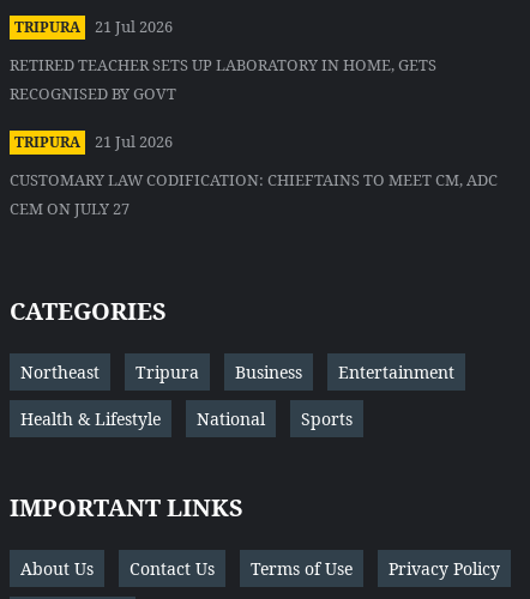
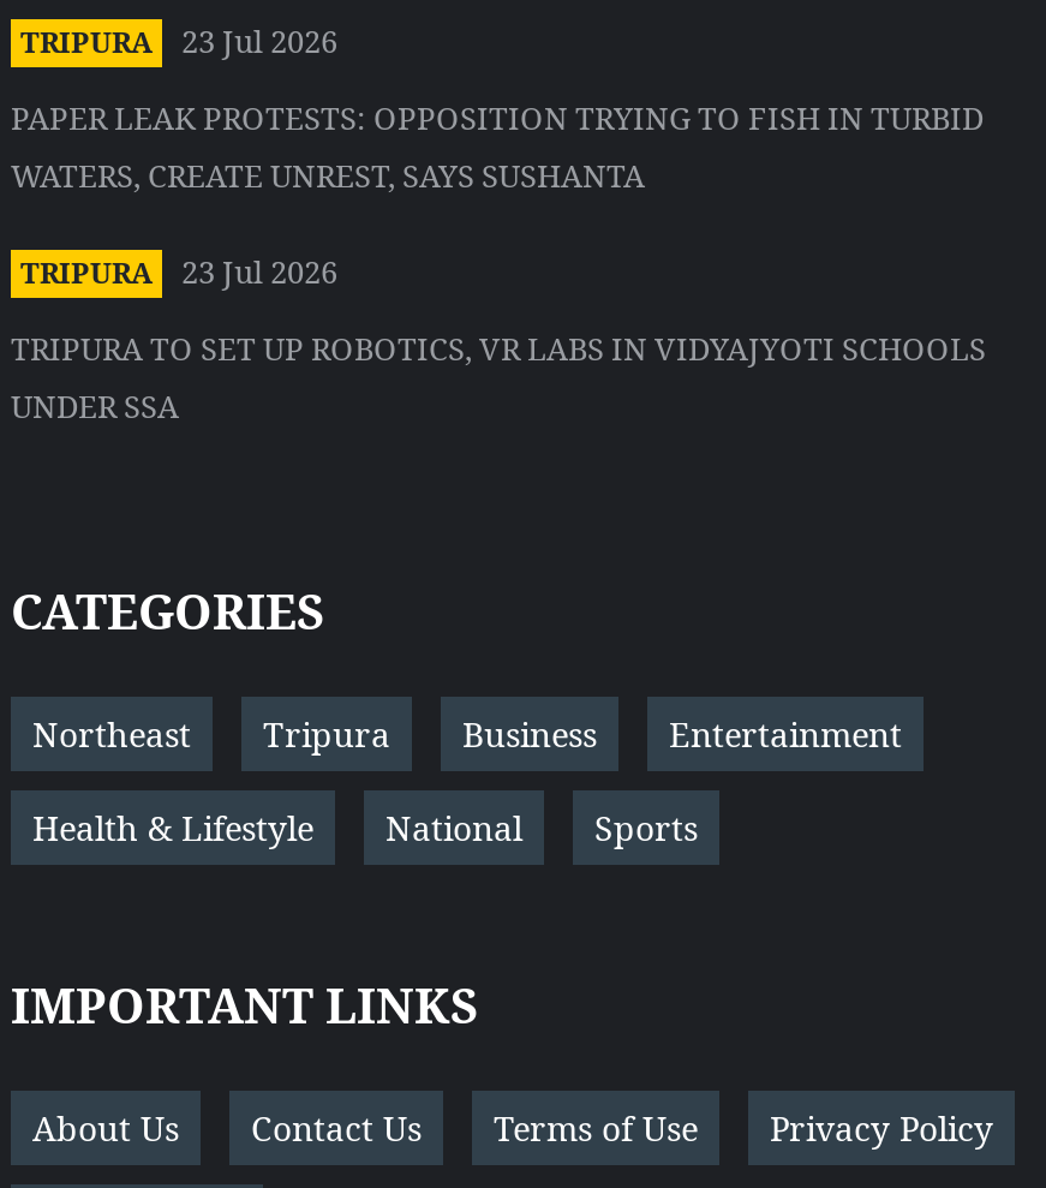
- TRIPURA 21 Jul 2026
+ TRIPURA 23 Jul 2026

- RETIRED TEACHER SETS UP LABORATORY IN HOME, GETS
- RECOGNISED BY GOVT
+ PAPER LEAK PROTESTS: OPPOSITION TRYING TO FISH IN TURBID
+ WATERS, CREATE UNREST, SAYS SUSHANTA

- TRIPURA 21 Jul 2026
+ TRIPURA 23 Jul 2026

- CUSTOMARY LAW CODIFICATION: CHIEFTAINS TO MEET CM, ADC
- CEM ON JULY 27
+ TRIPURA TO SET UP ROBOTICS, VR LABS IN VIDYAJYOTI SCHOOLS
+ UNDER SSA
